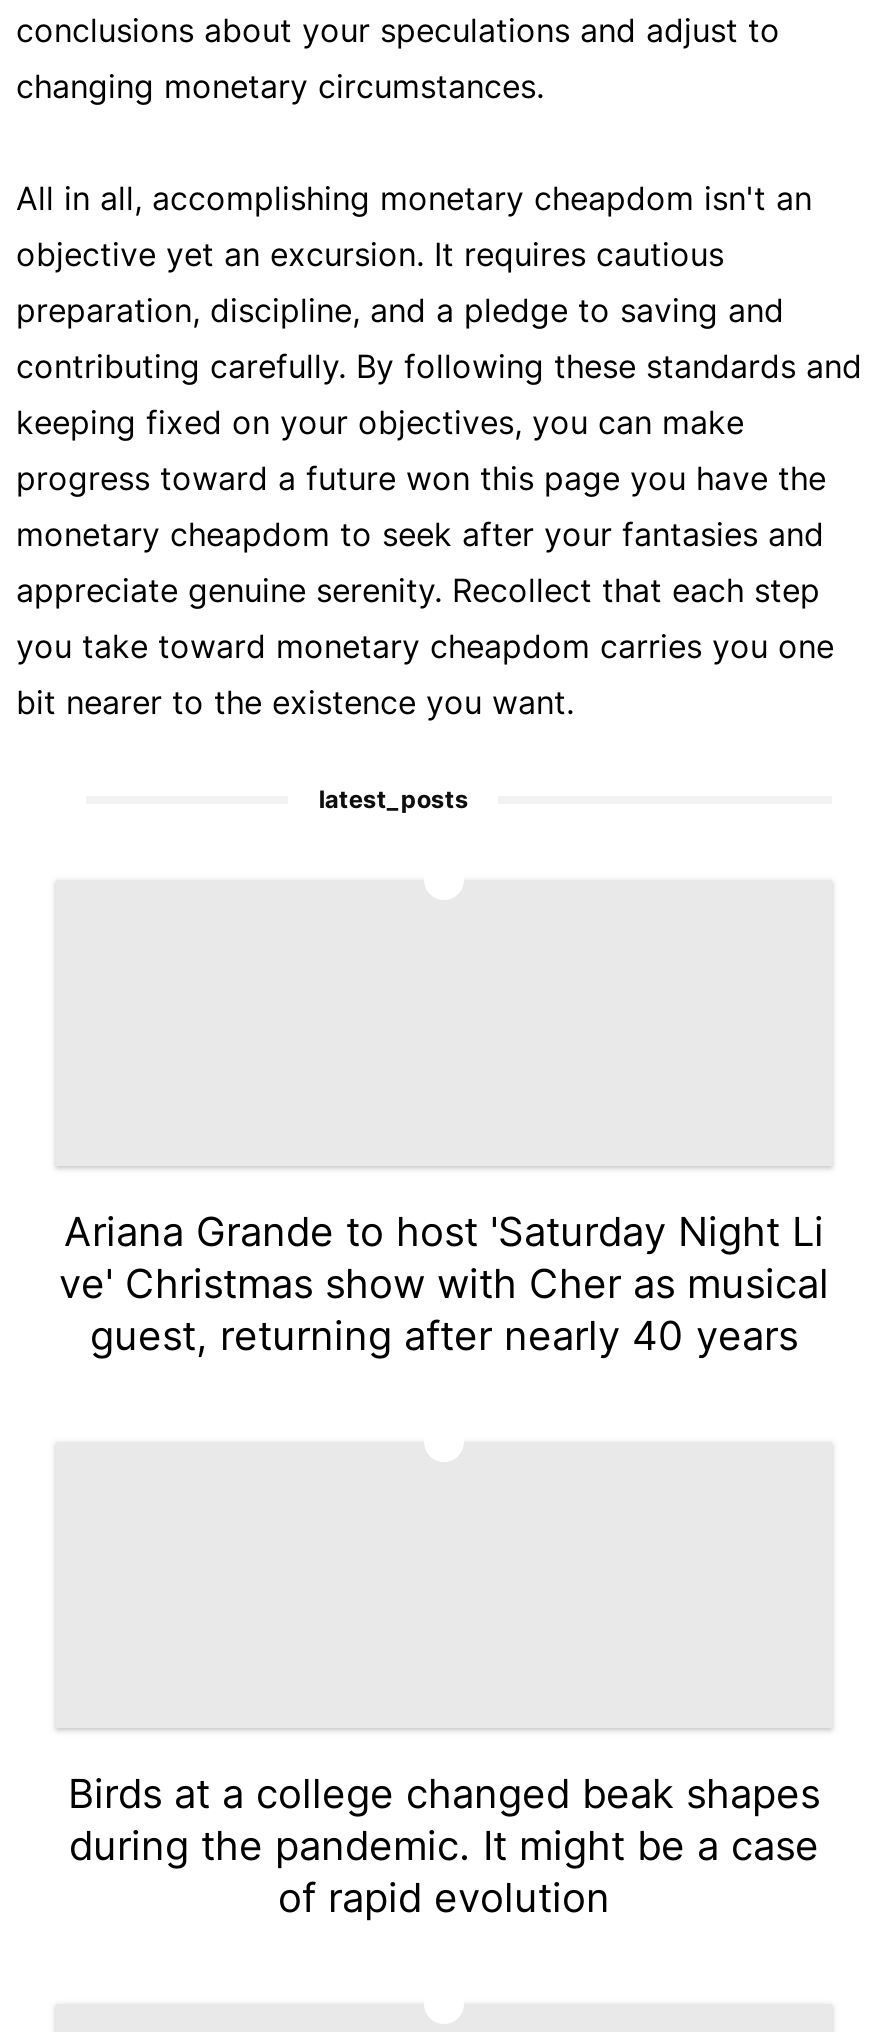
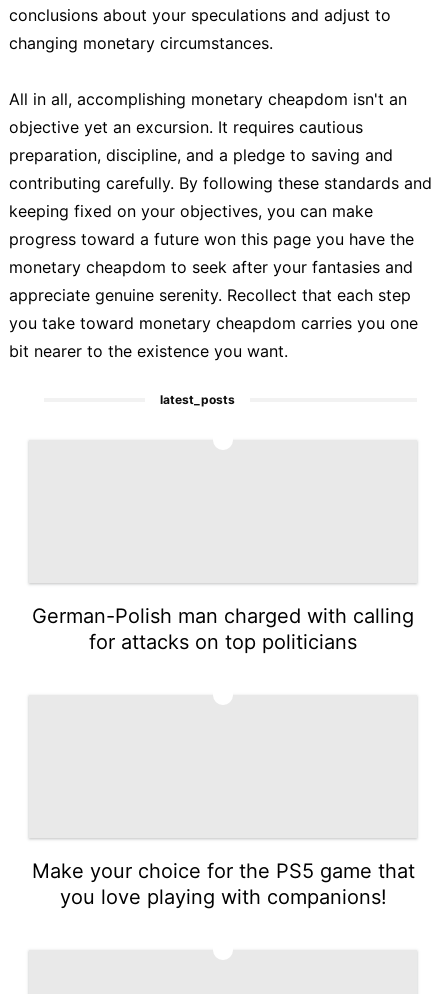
- Ariana Grande to host 'Saturday Night Li
- ve' Christmas show with Cher as musical
- guest, returning after nearly 40 years
+ German-Polish man charged with calling
+ for attacks on top politicians

- Birds at a college changed beak shapes
- during the pandemic. It might be a case
- of rapid evolution
+ Make your choice for the PS5 game that
+ you love playing with companions!
